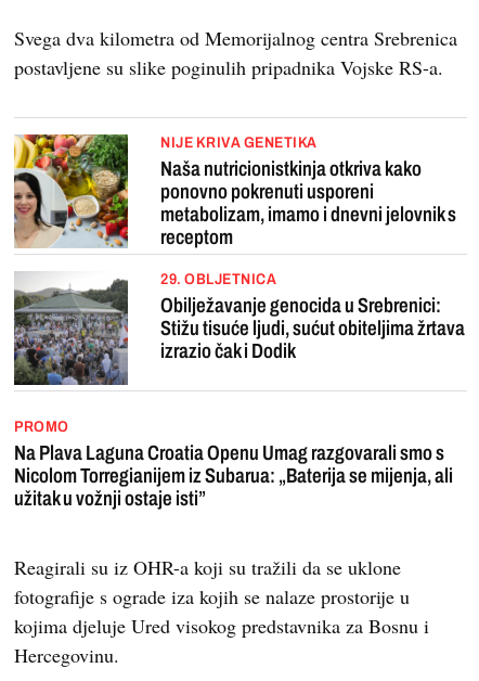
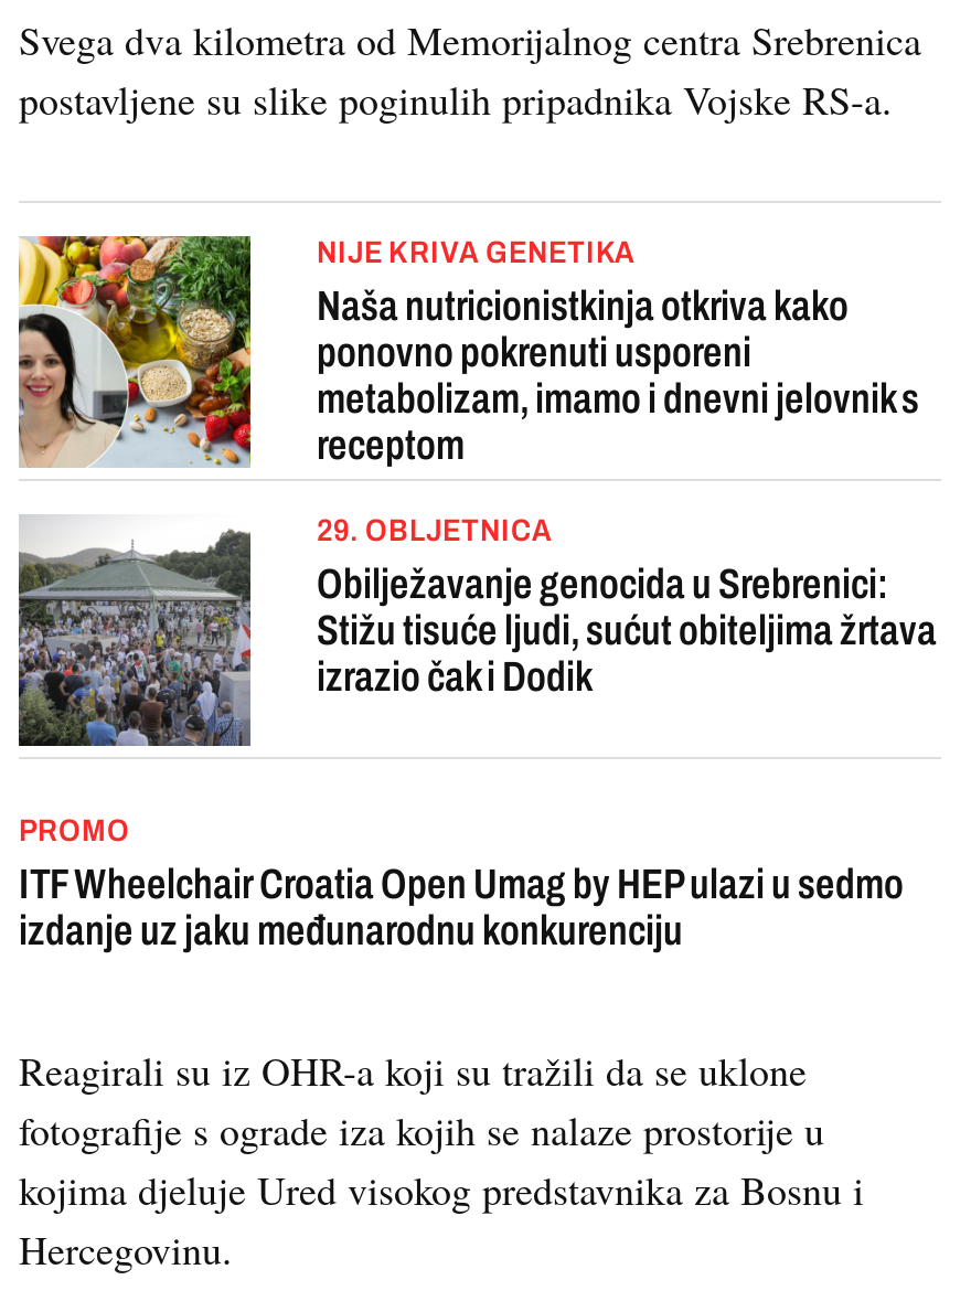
- Na Plava Laguna Croatia Openu Umag razgovarali smo s
- Nicolom Torregianijem iz Subarua: „Baterija se mijenja, ali
- užitak u vožnji ostaje isti”
+ ITF Wheelchair Croatia Open Umag by HEP ulazi u sedmo
+ izdanje uz jaku međunarodnu konkurenciju
